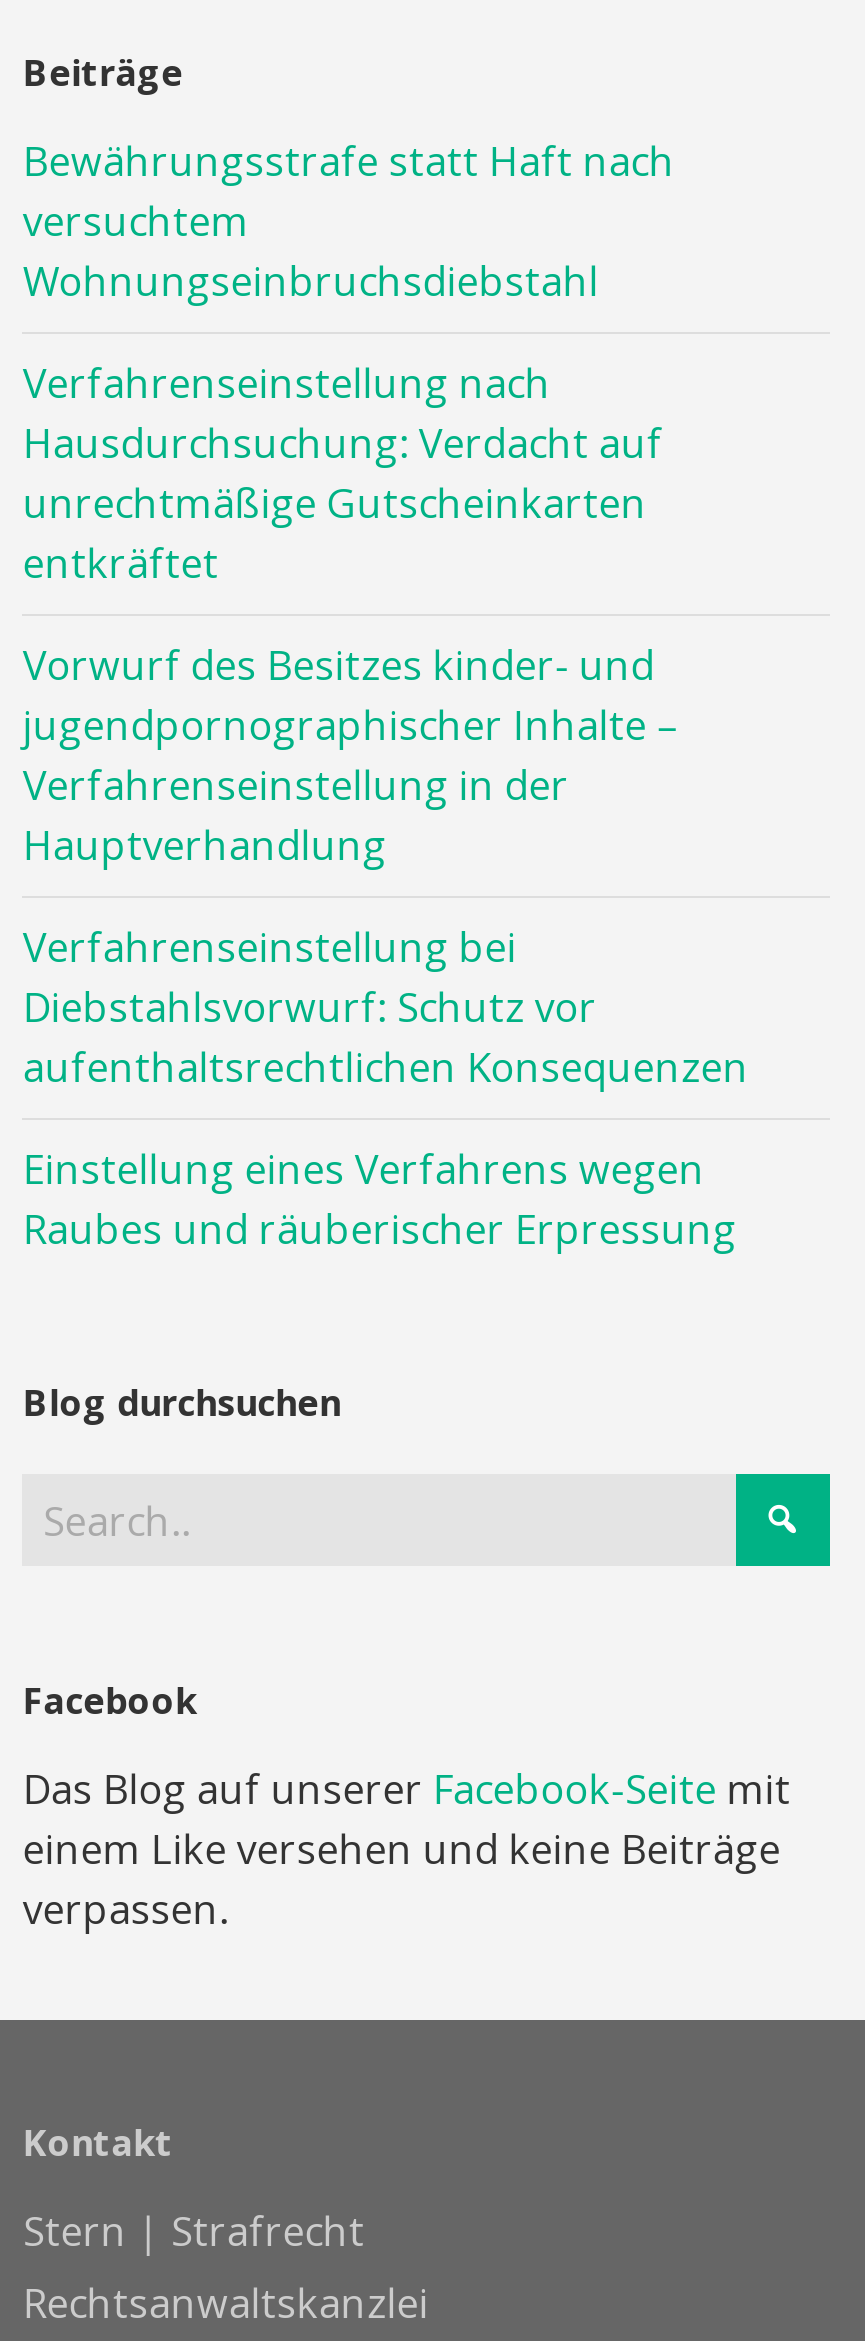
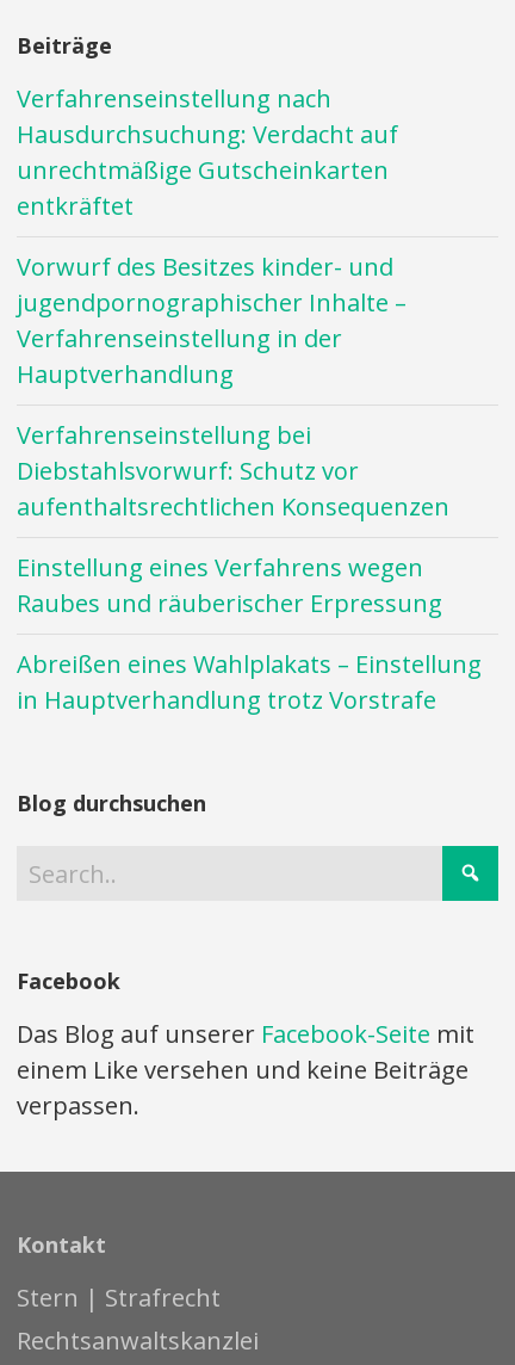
- Bewährungsstrafe statt Haft nach
- versuchtem
- Wohnungseinbruchsdiebstahl

moved up: Verfahrenseinstellung nach | Hausdurchsuchung: Verdacht auf | unrechtmäßige Gutscheinkarten | ... | Einstellung eines Verfahrens wegen | Raubes und räuberischer Erpressung

+ Abreißen eines Wahlplakats – Einstellung
+ in Hauptverhandlung trotz Vorstrafe
